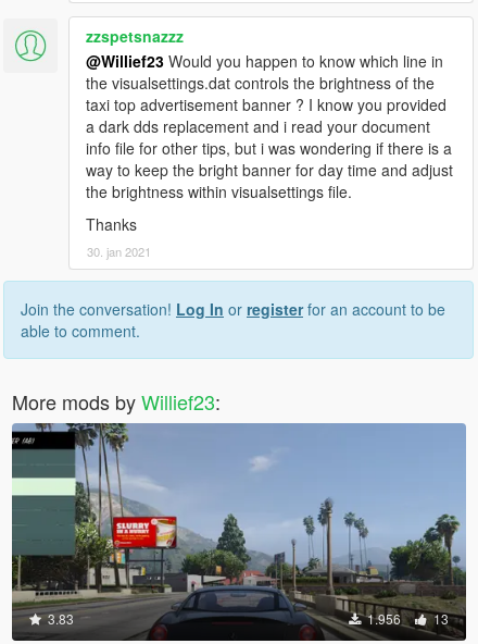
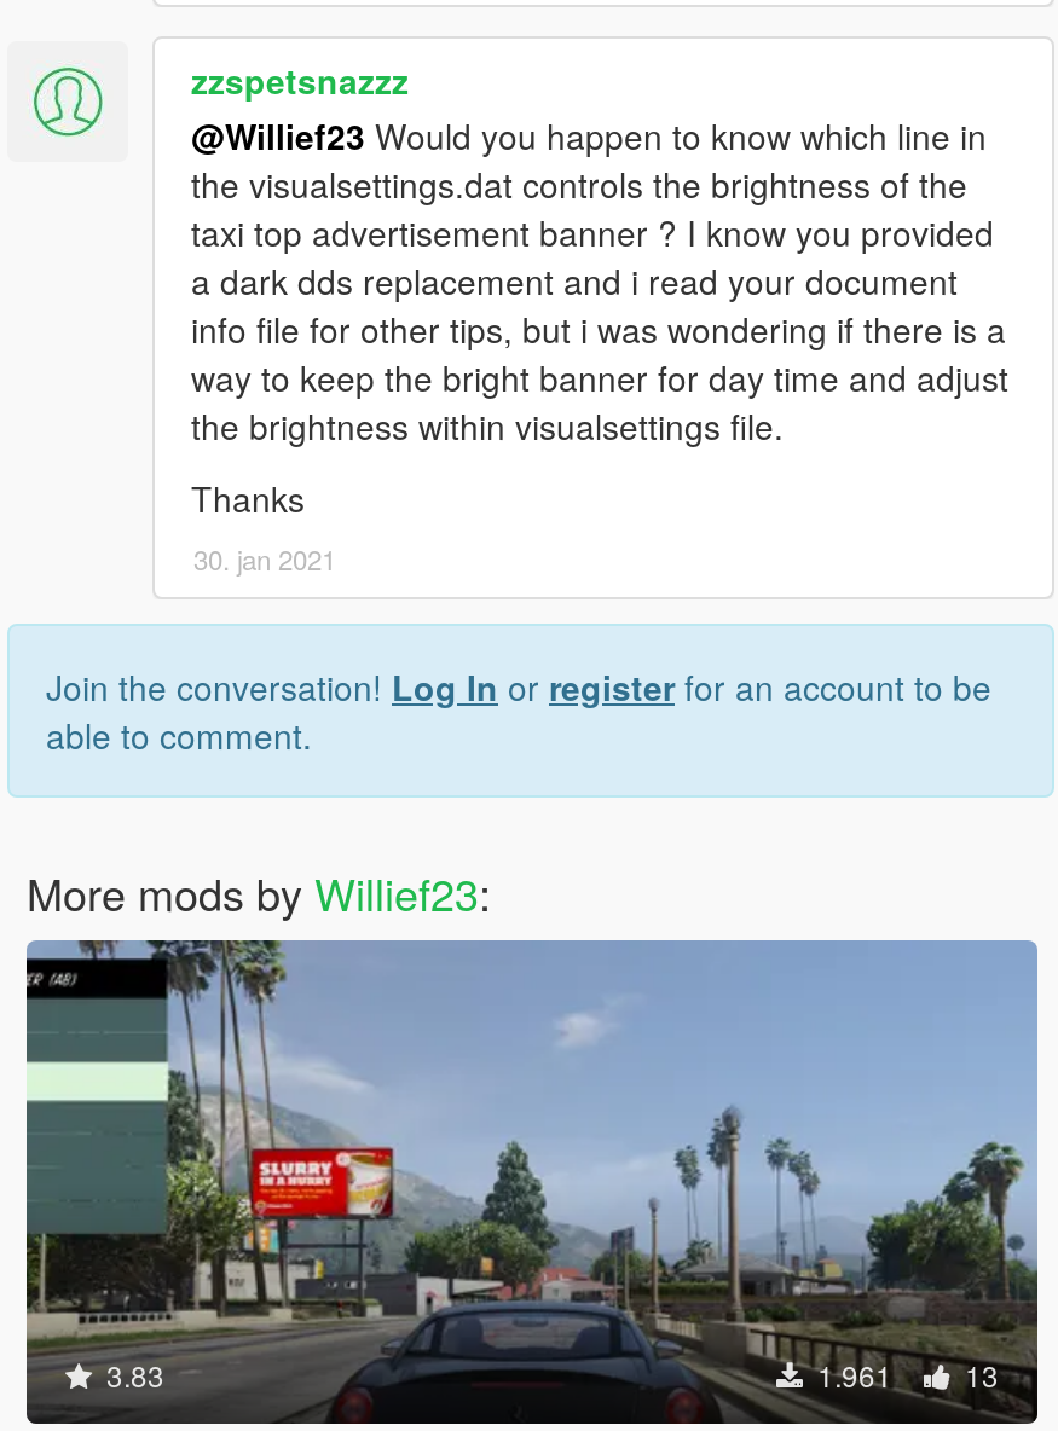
- 1.956 13
+ 1.961 13
